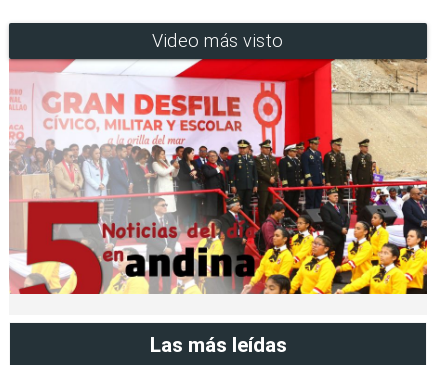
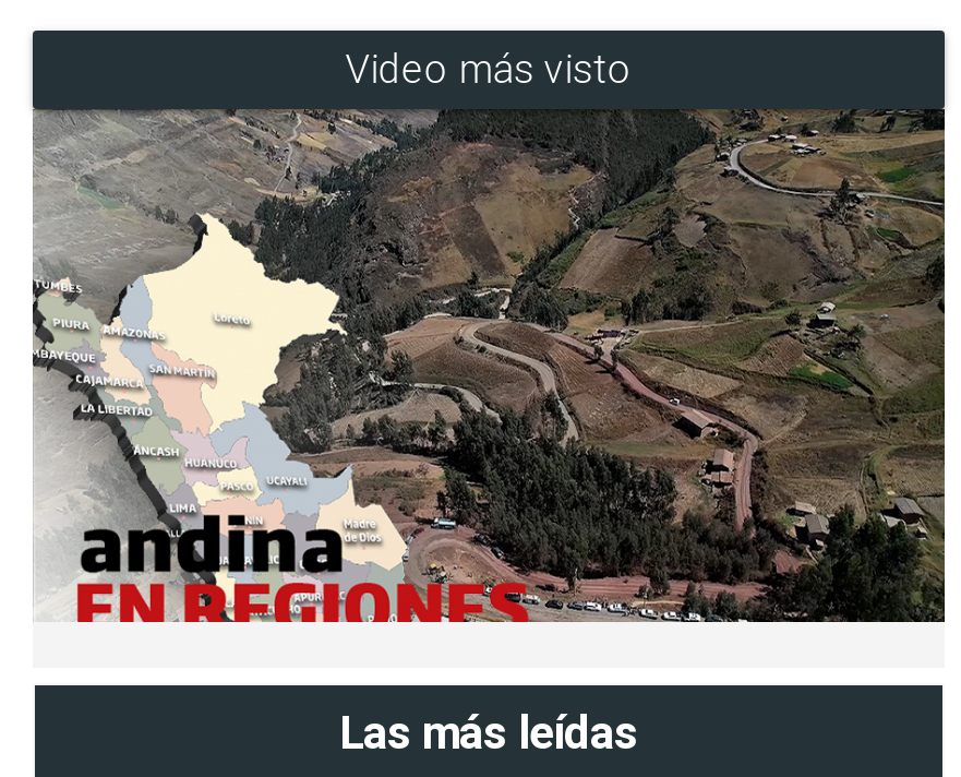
- [image]
+ [image]
